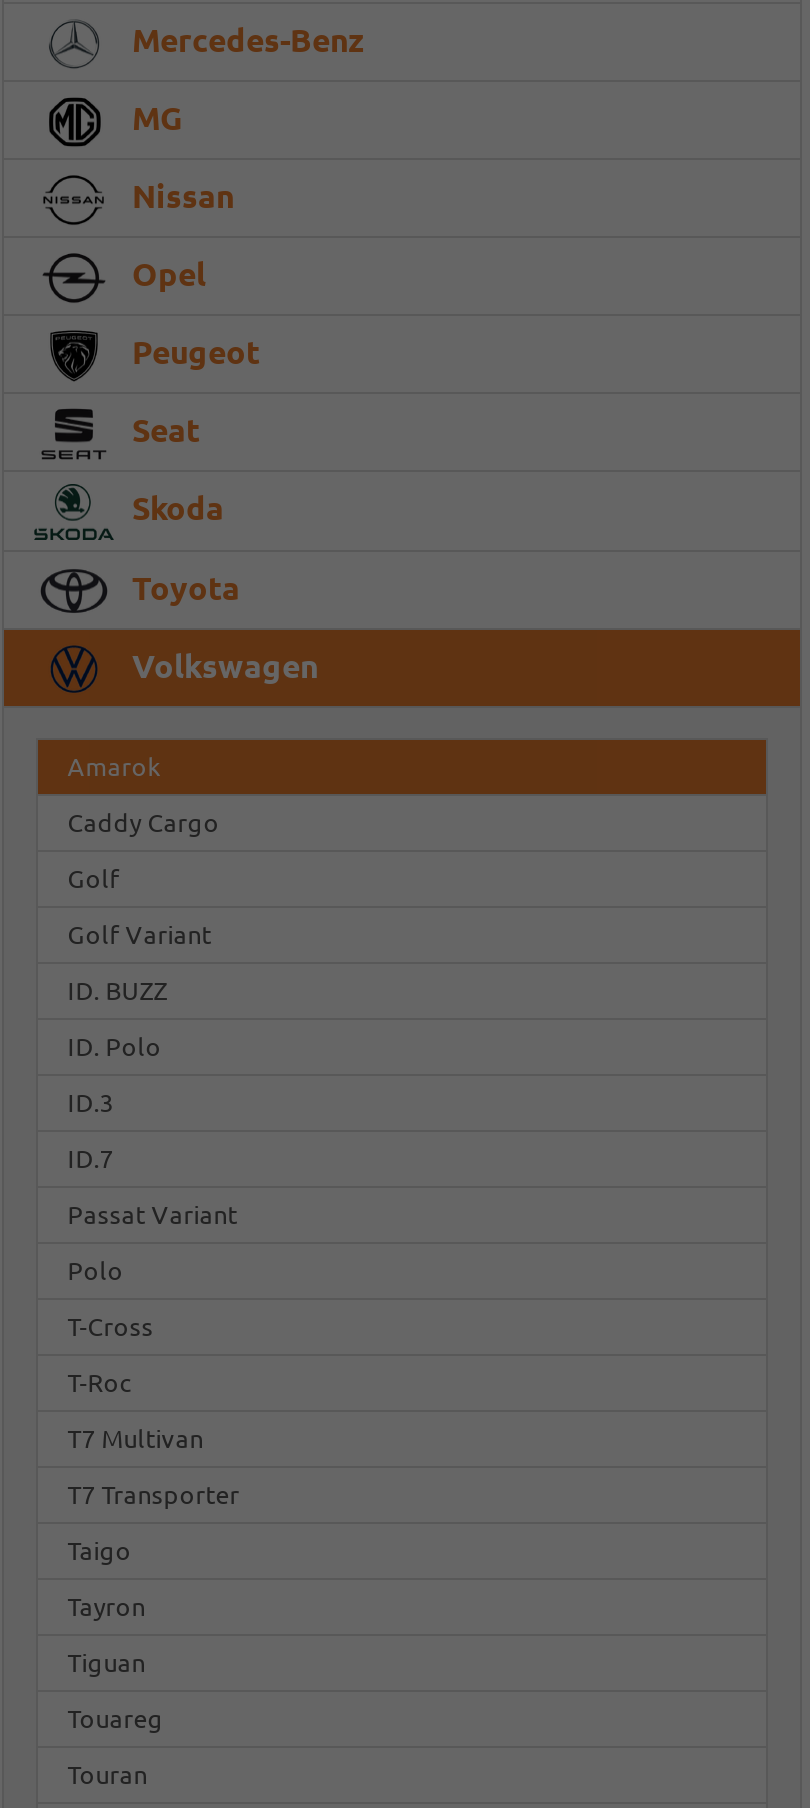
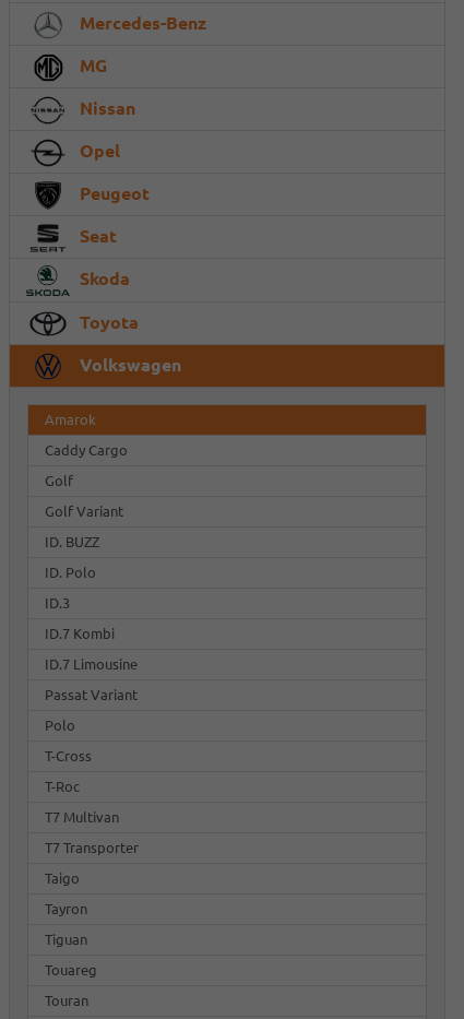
- ID.7
+ ID.7 Kombi
+ ID.7 Limousine
